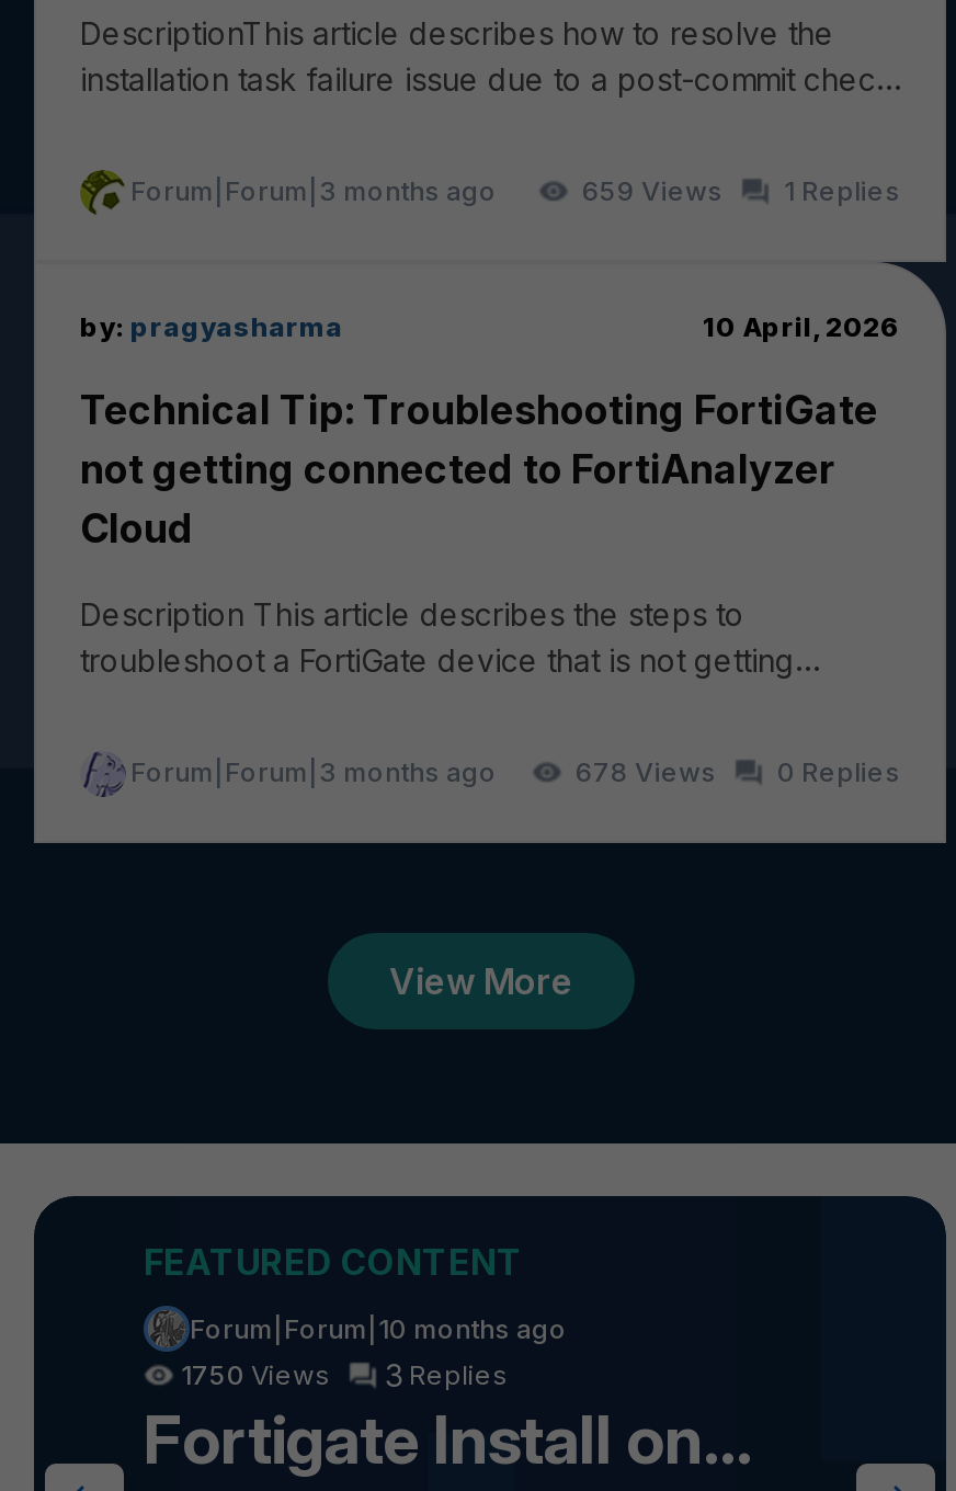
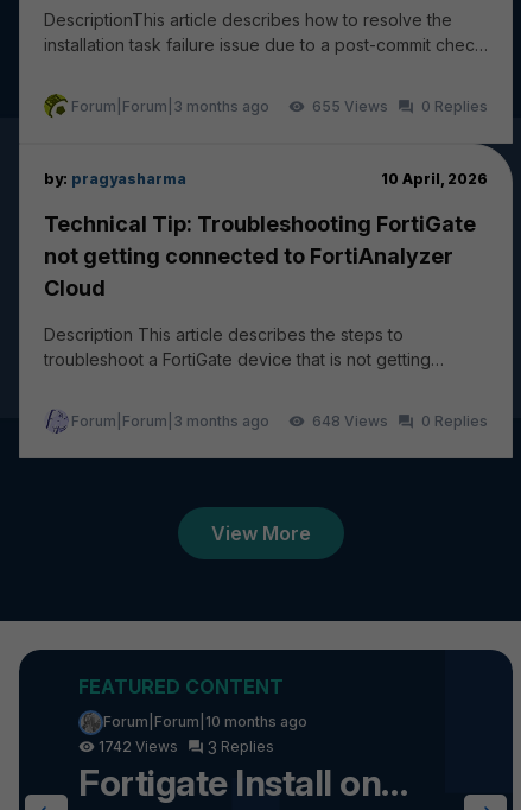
- 659
+ 655

- 1
+ 0

- 678
+ 648

- 1750
+ 1742
